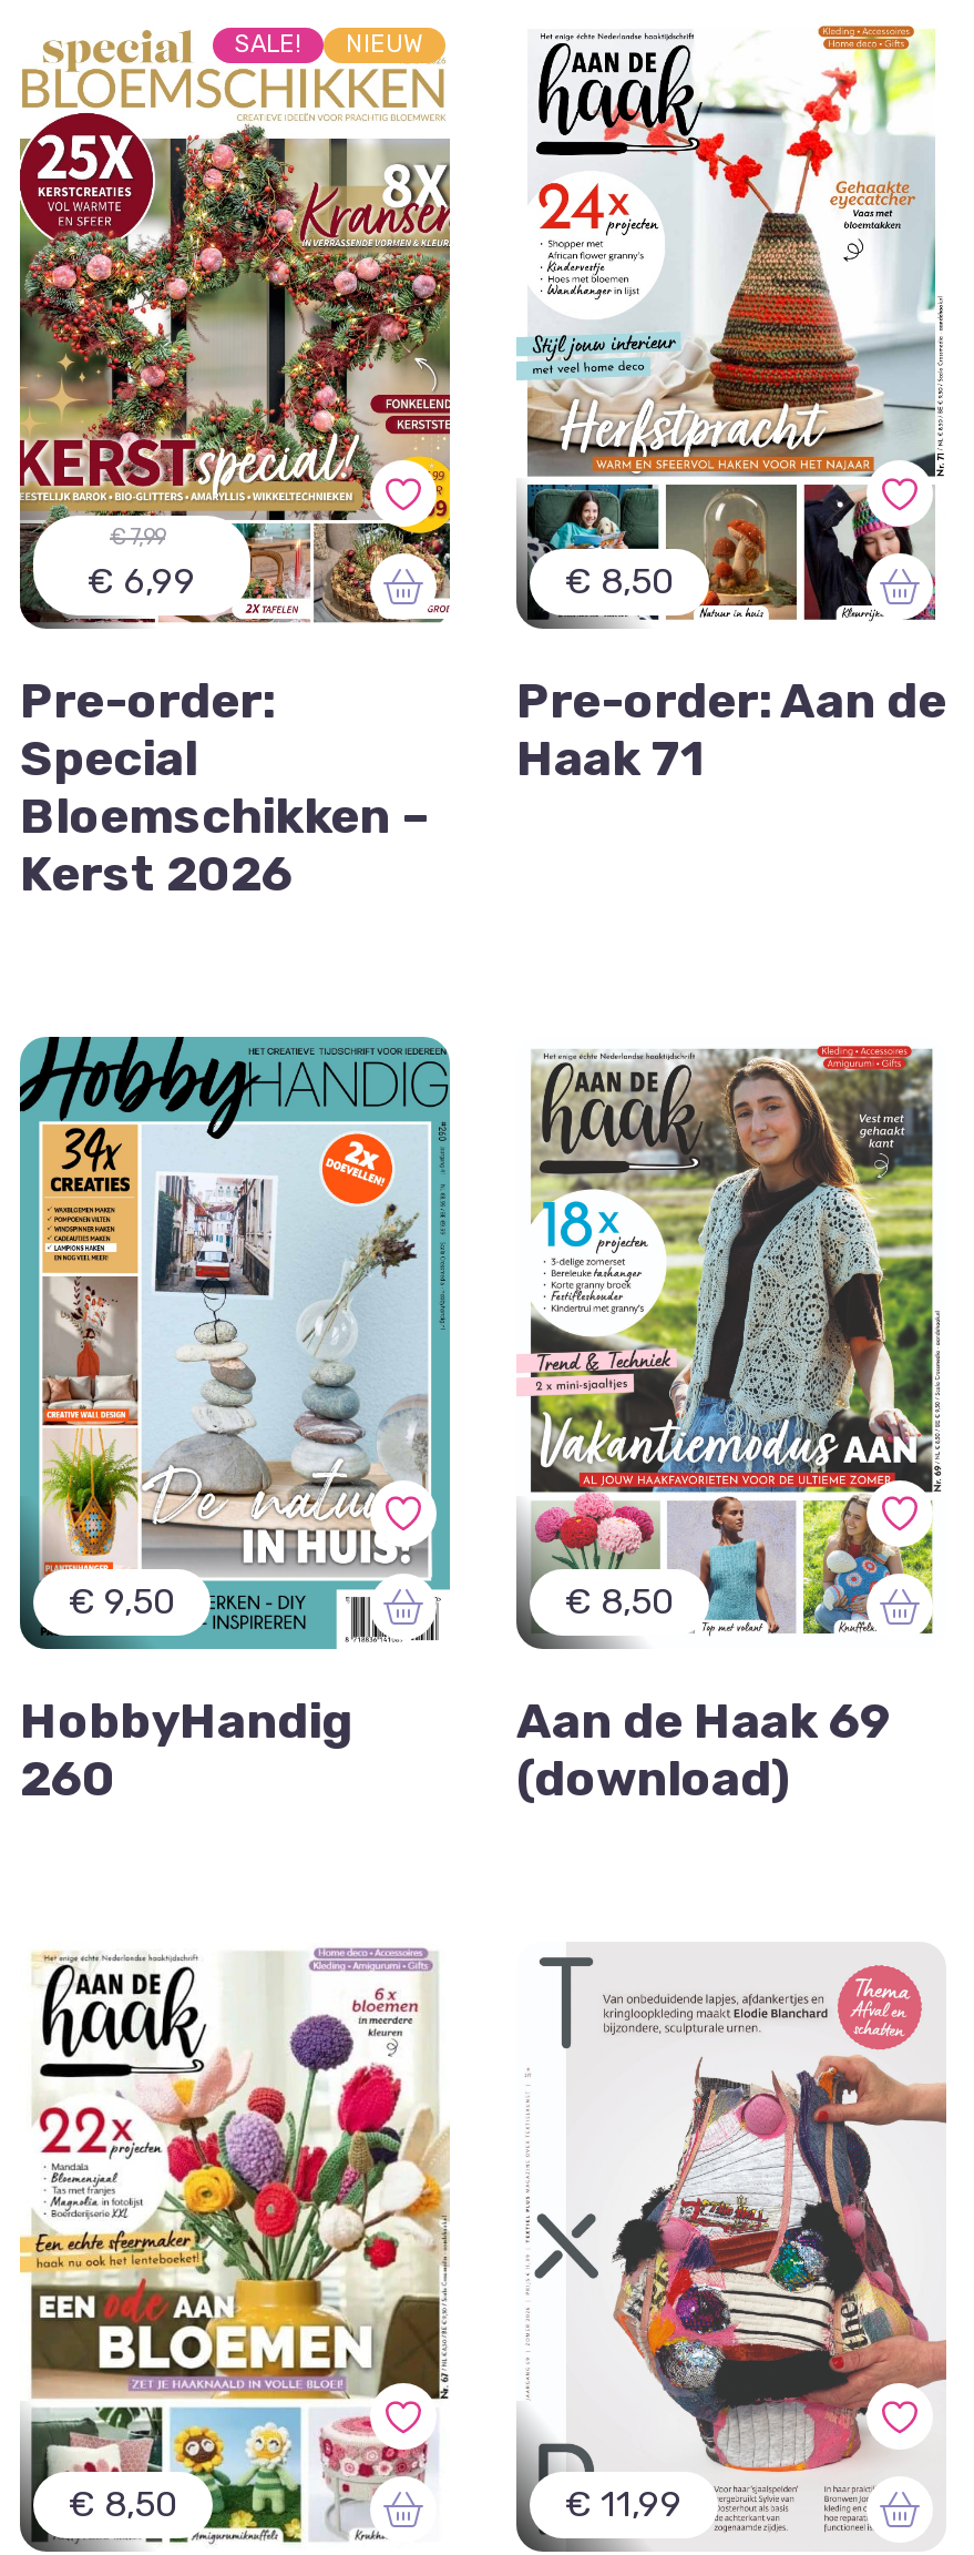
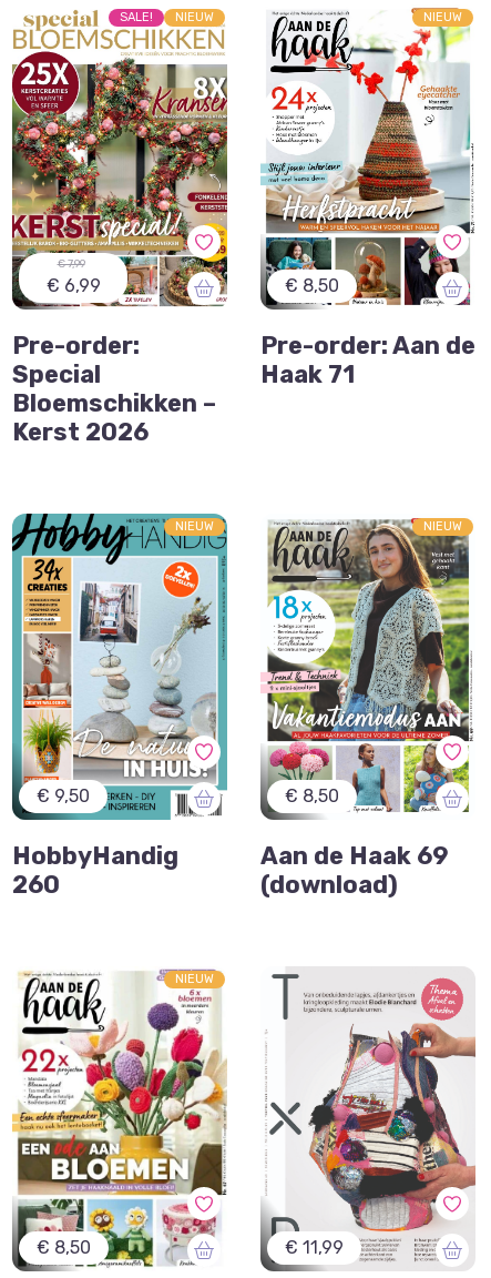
+ NIEUW

+ NIEUW

+ NIEUW

+ NIEUW
